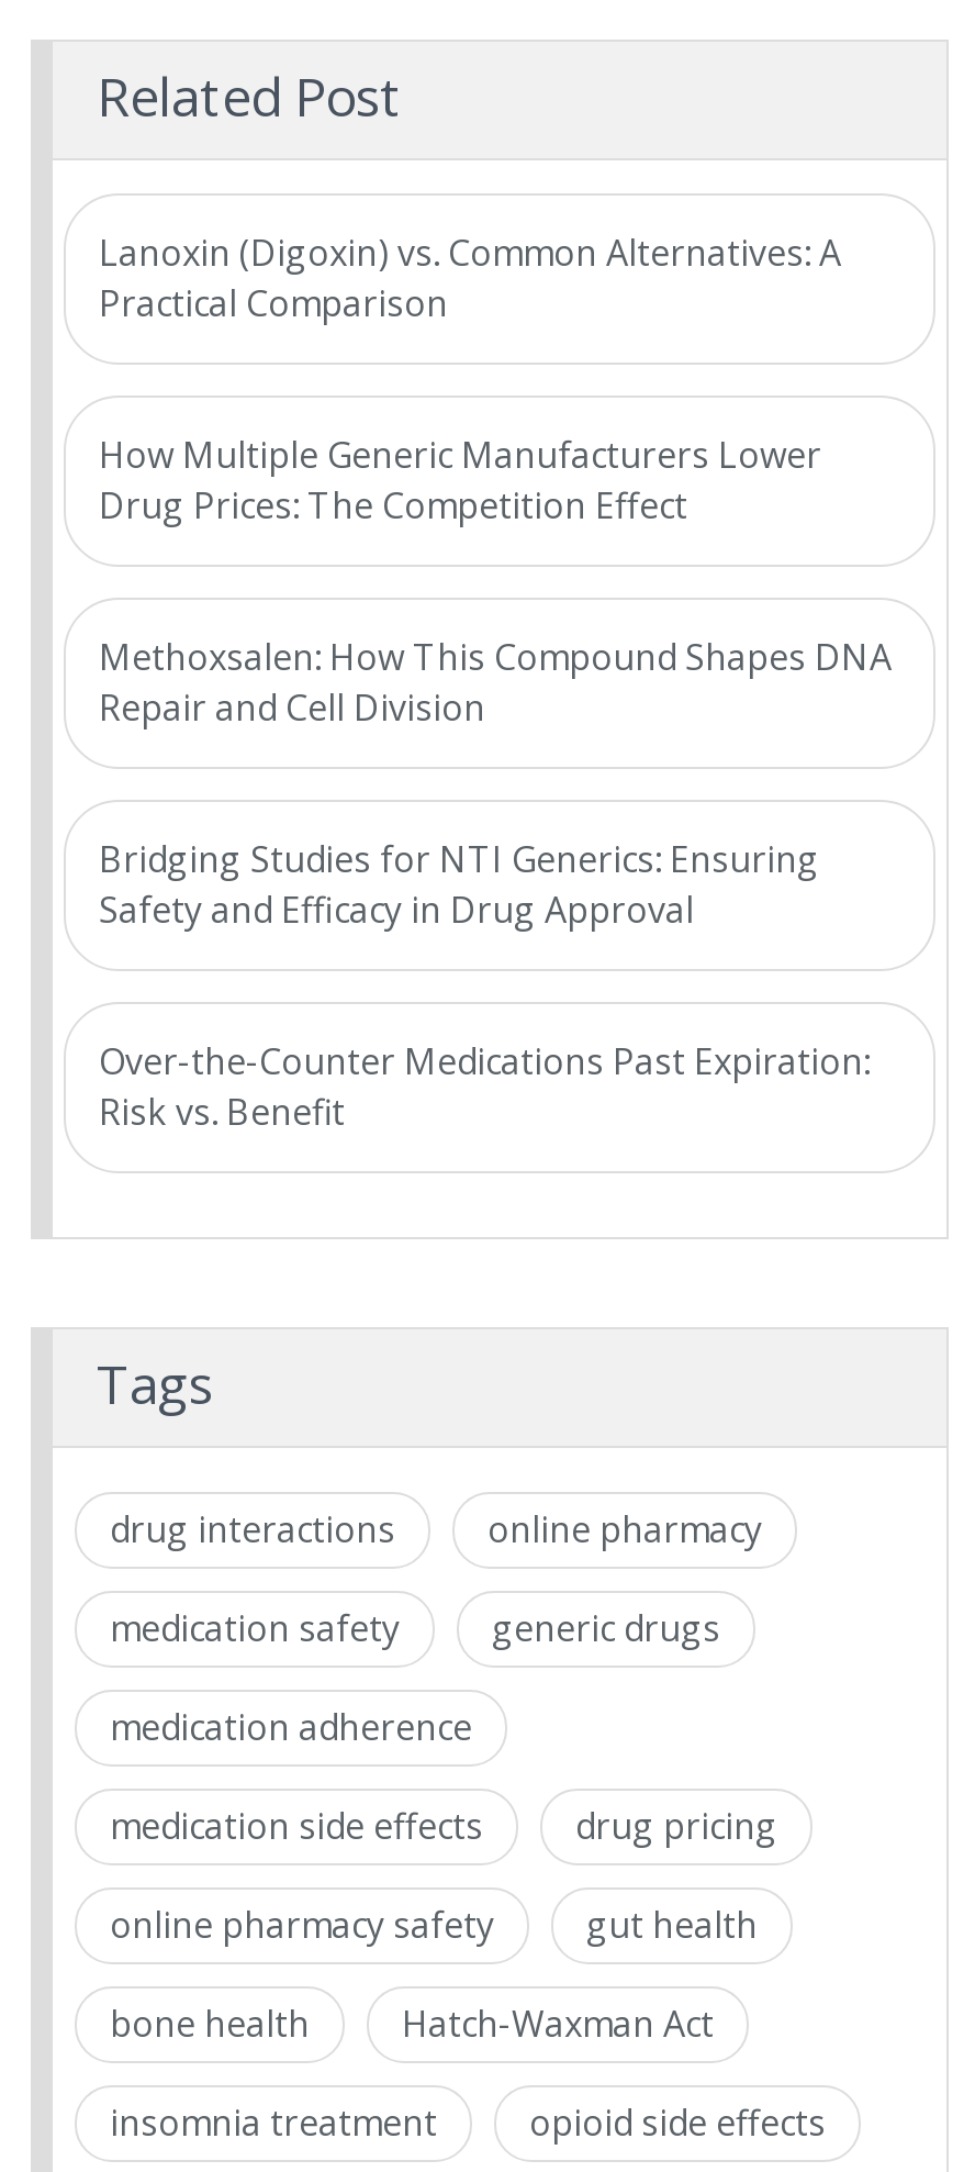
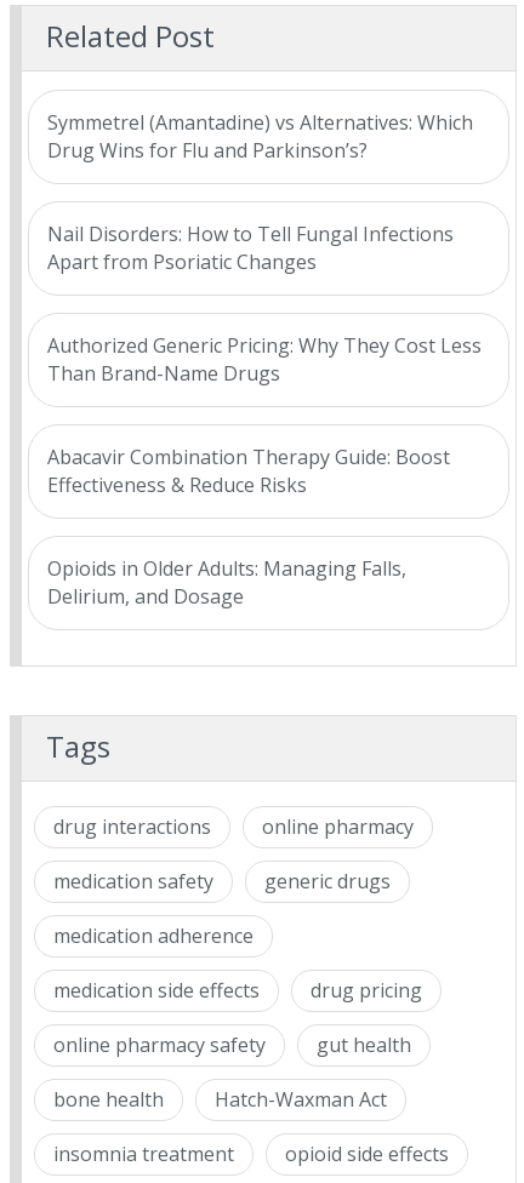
- Lanoxin (Digoxin) vs. Common Alternatives: A
- Practical Comparison
+ Symmetrel (Amantadine) vs Alternatives: Which
+ Drug Wins for Flu and Parkinson’s?

- How Multiple Generic Manufacturers Lower
- Drug Prices: The Competition Effect
+ Nail Disorders: How to Tell Fungal Infections
+ Apart from Psoriatic Changes

- Methoxsalen: How This Compound Shapes DNA
- Repair and Cell Division
+ Authorized Generic Pricing: Why They Cost Less
+ Than Brand-Name Drugs

- Bridging Studies for NTI Generics: Ensuring
- Safety and Efficacy in Drug Approval
+ Abacavir Combination Therapy Guide: Boost
+ Effectiveness & Reduce Risks

- Over-the-Counter Medications Past Expiration:
- Risk vs. Benefit
+ Opioids in Older Adults: Managing Falls,
+ Delirium, and Dosage
